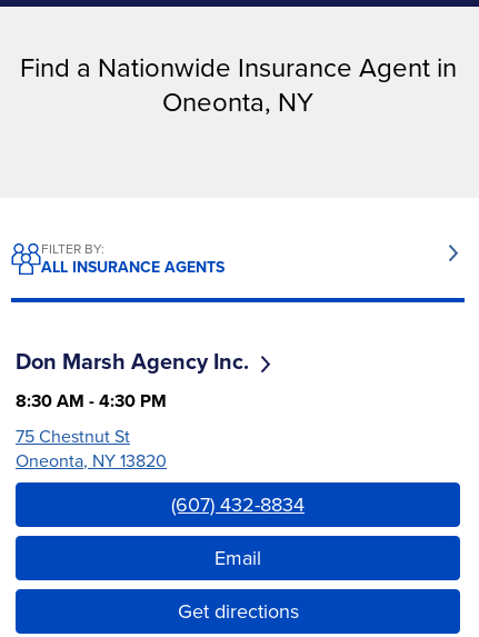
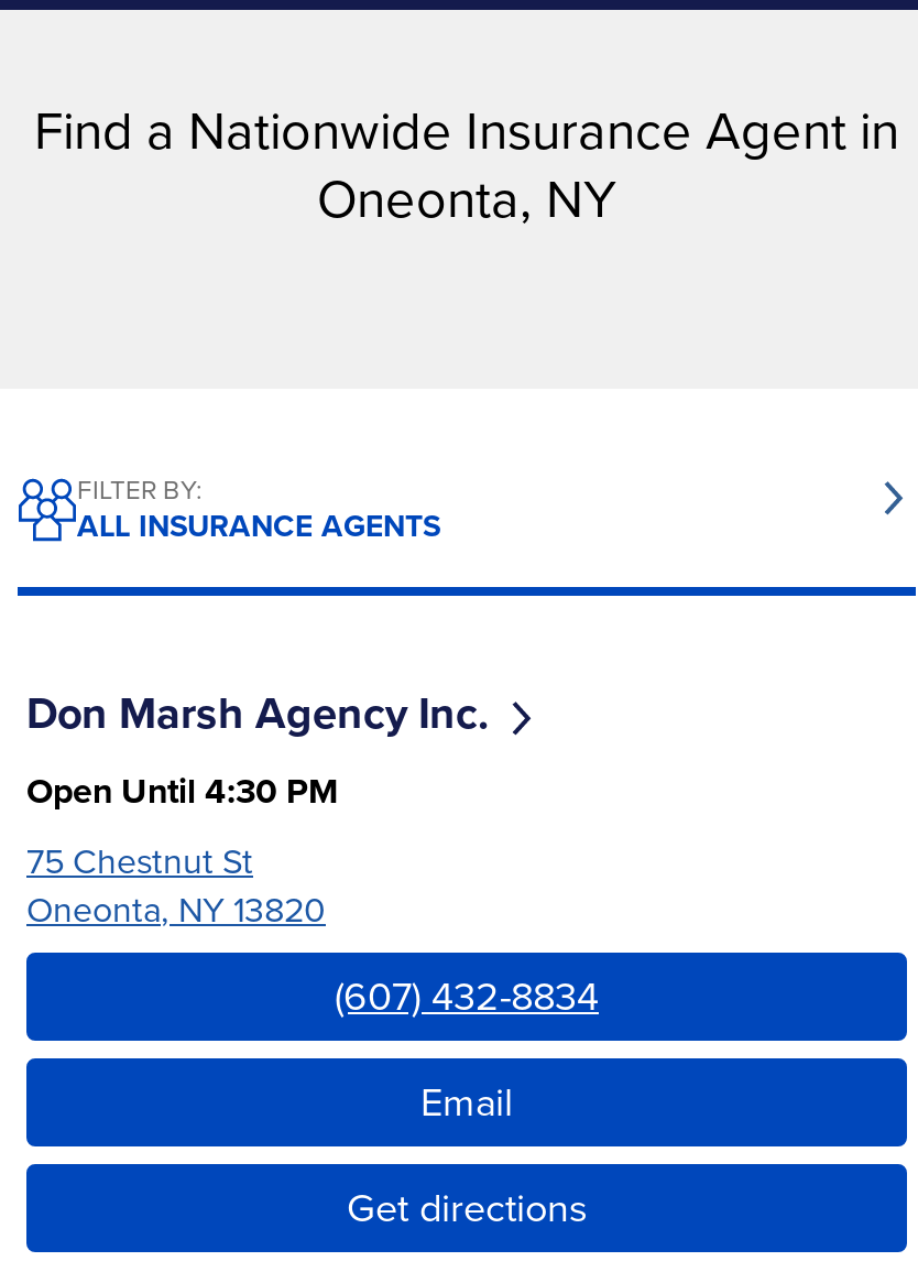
- 8:30 AM - 4:30 PM
+ Open Until 4:30 PM
